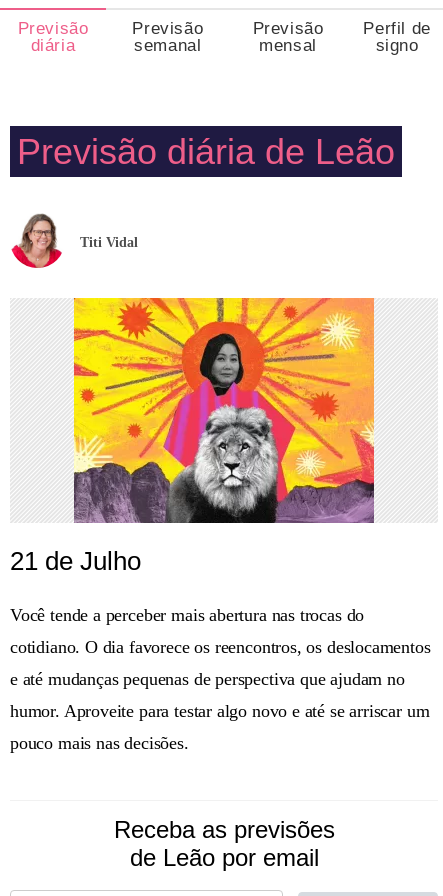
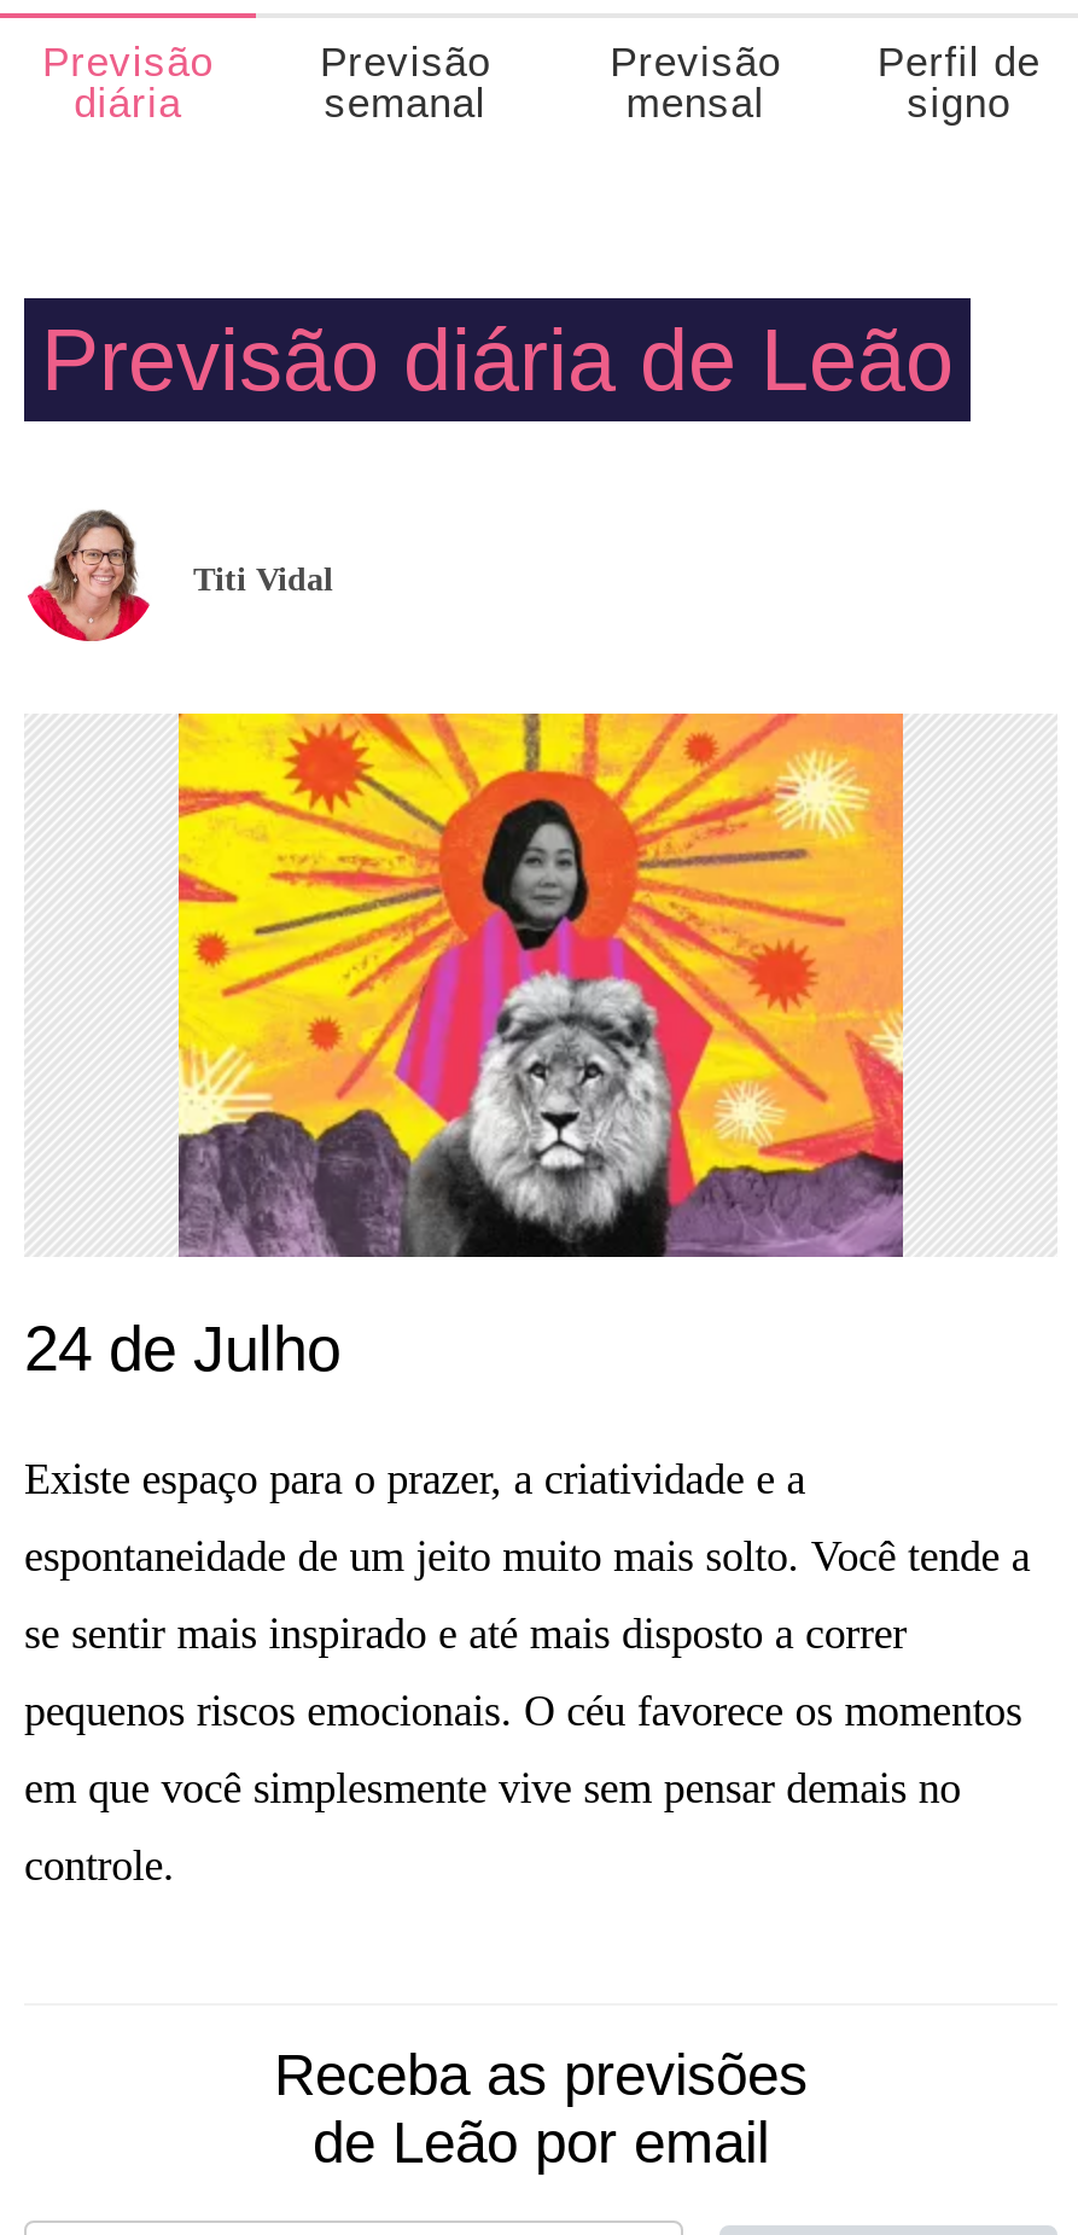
- 21 de Julho
- Você tende a perceber mais abertura nas trocas do
- cotidiano. O dia favorece os reencontros, os deslocamentos
- e até mudanças pequenas de perspectiva que ajudam no
- humor. Aproveite para testar algo novo e até se arriscar um
- pouco mais nas decisões.
+ 24 de Julho
+ Existe espaço para o prazer, a criatividade e a
+ espontaneidade de um jeito muito mais solto. Você tende a
+ se sentir mais inspirado e até mais disposto a correr
+ pequenos riscos emocionais. O céu favorece os momentos
+ em que você simplesmente vive sem pensar demais no
+ controle.
